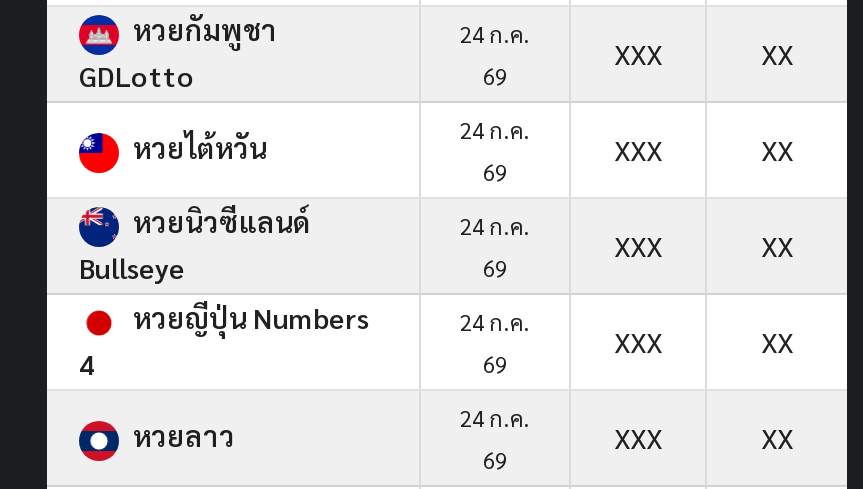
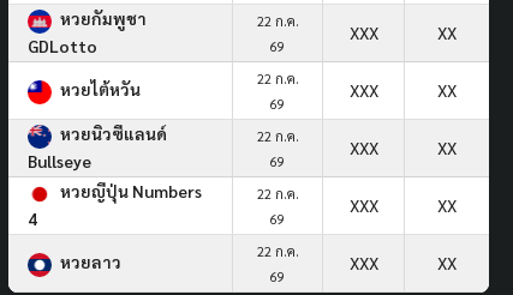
- 24 ก.ค.
+ 22 ก.ค.

- 24 ก.ค.
+ 22 ก.ค.

- 24 ก.ค.
+ 22 ก.ค.

- 24 ก.ค.
+ 22 ก.ค.

- 24 ก.ค.
+ 22 ก.ค.
